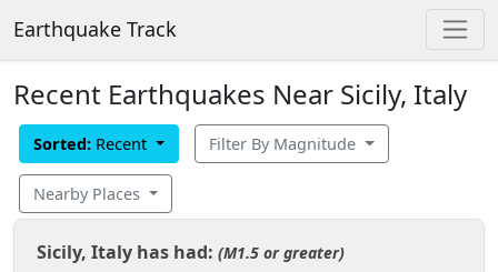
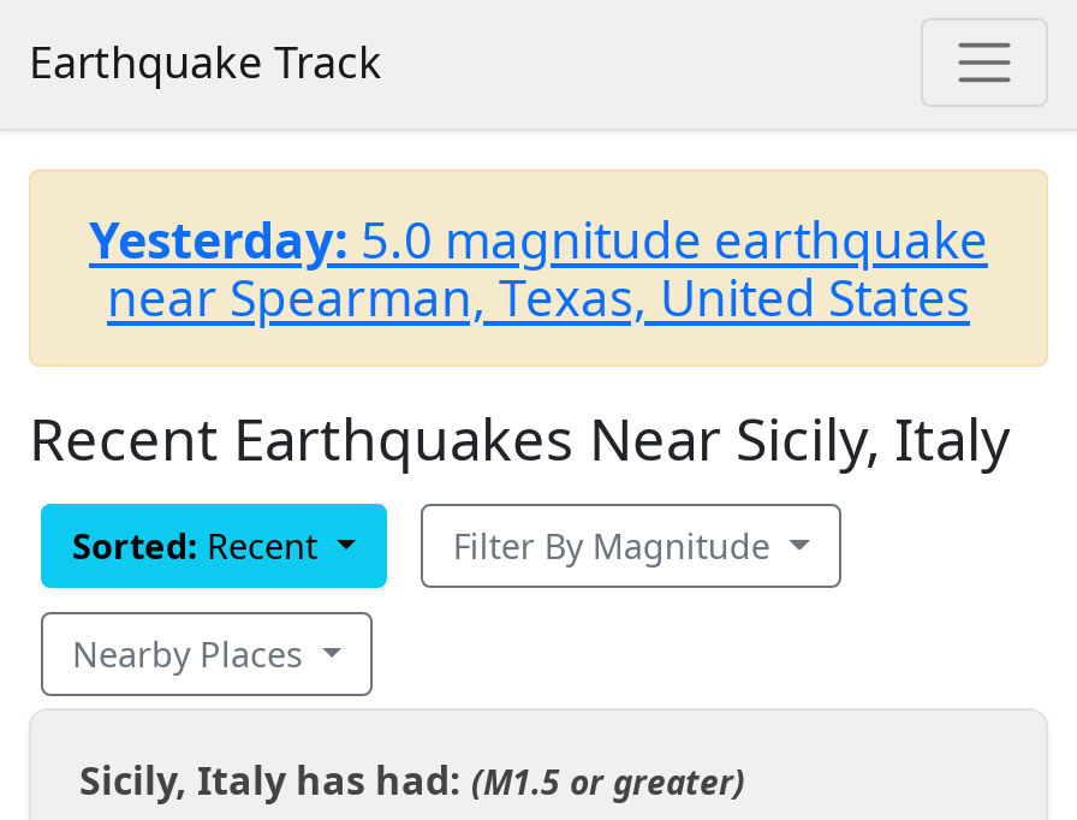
+ Yesterday: 5.0 magnitude earthquake
+ near Spearman, Texas, United States
